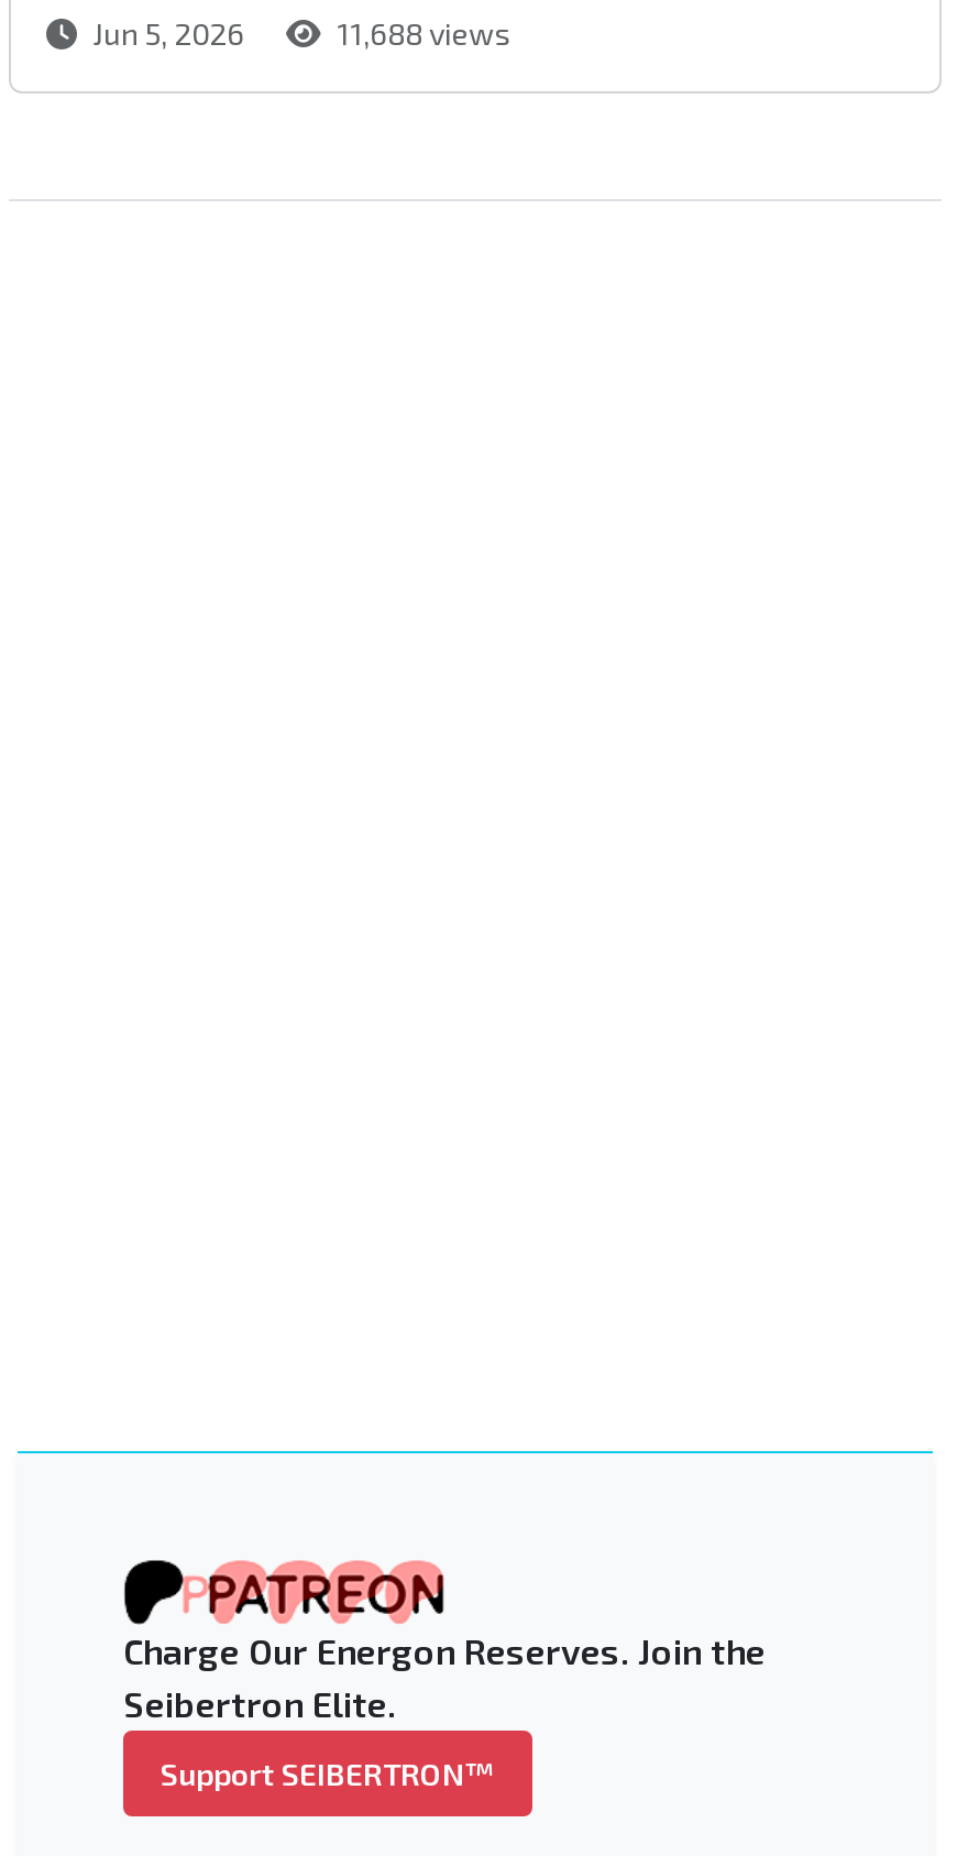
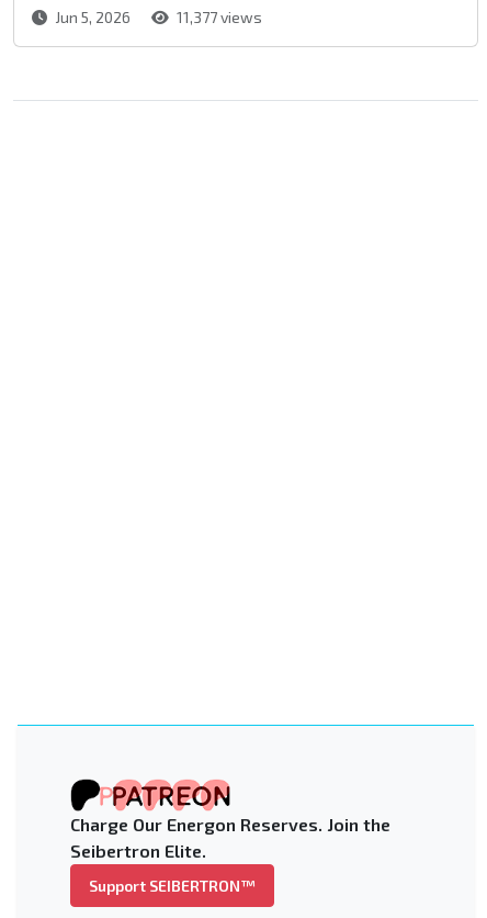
- 11,688 views
+ 11,377 views
